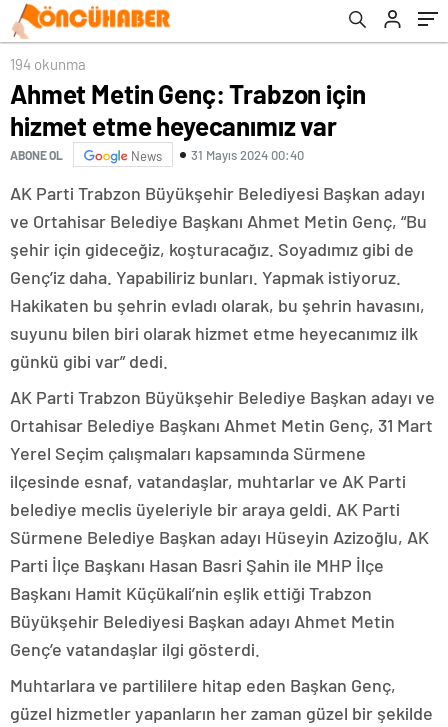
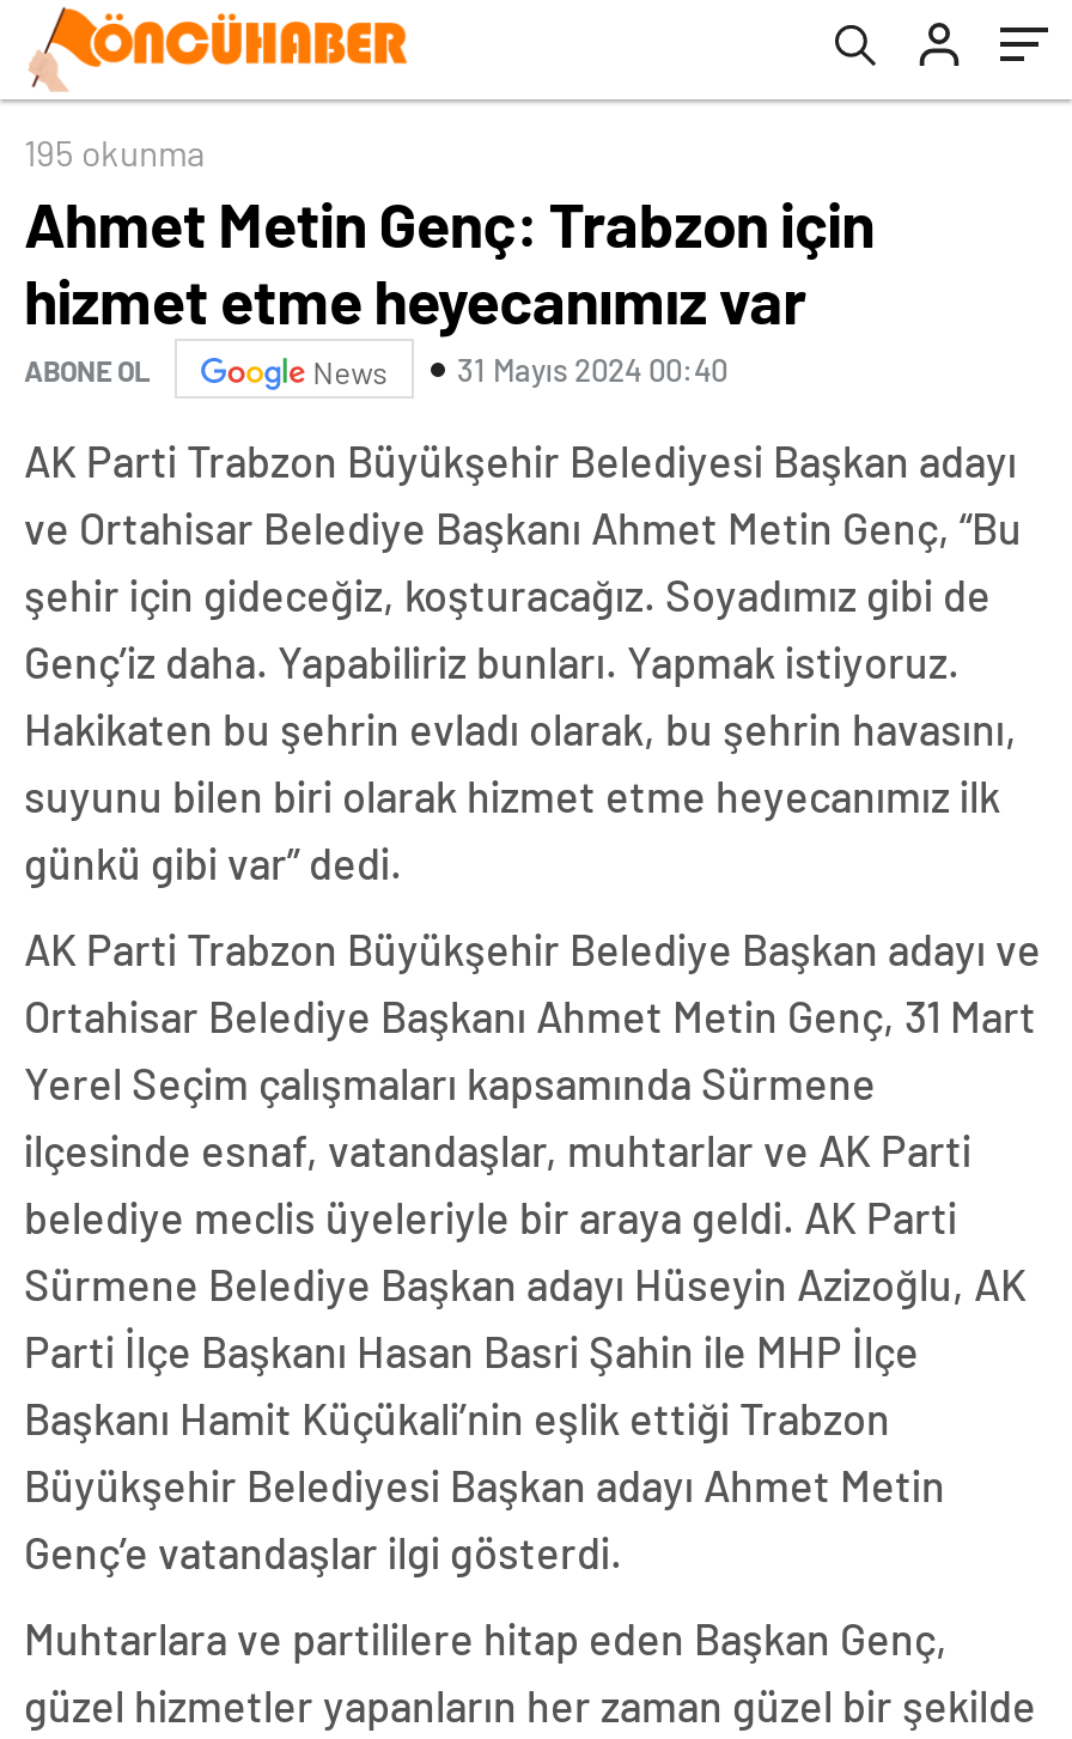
- 194 okunma
+ 195 okunma
